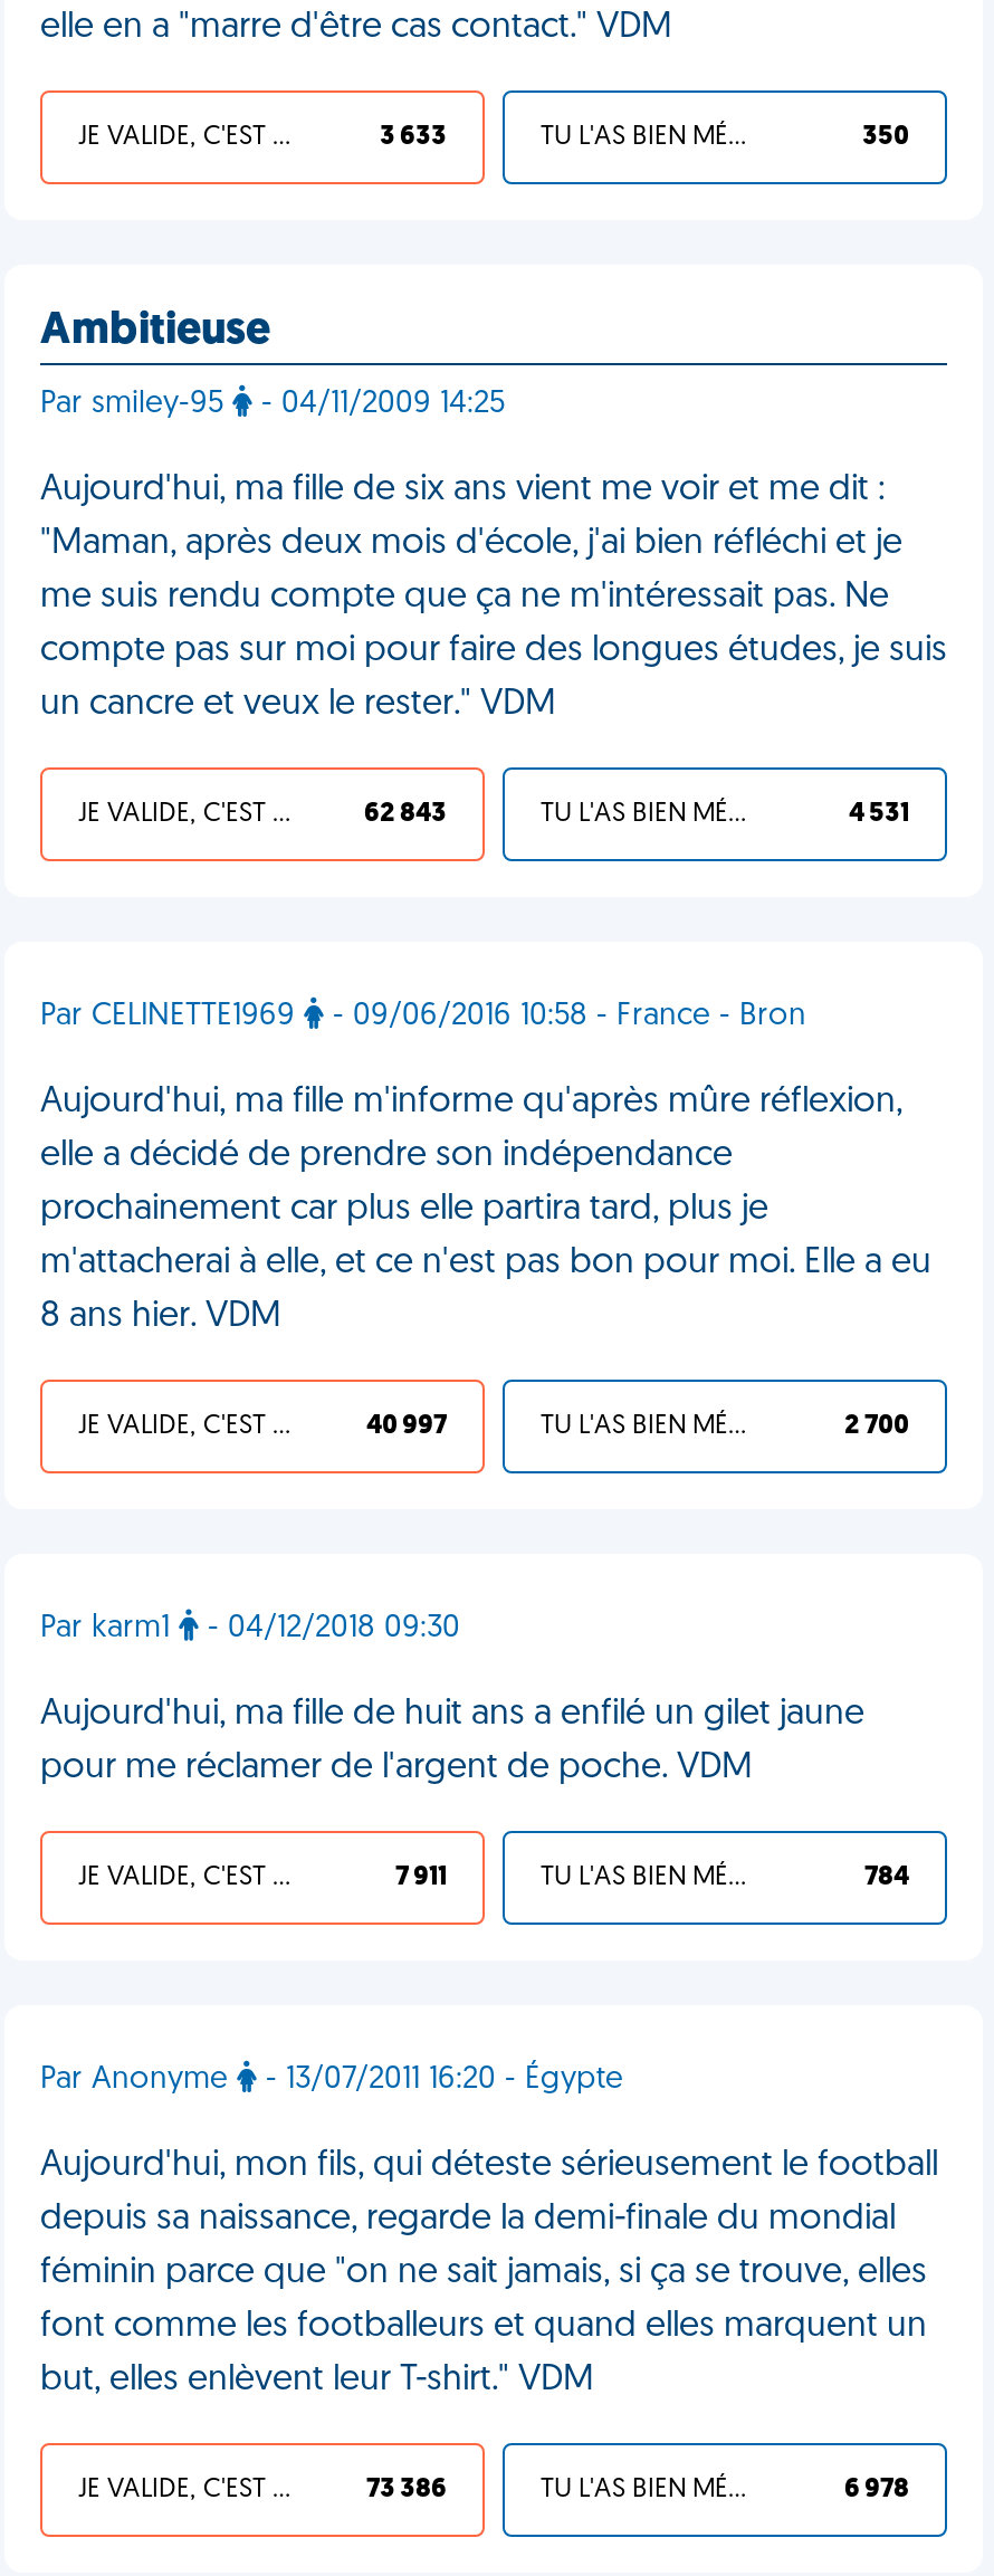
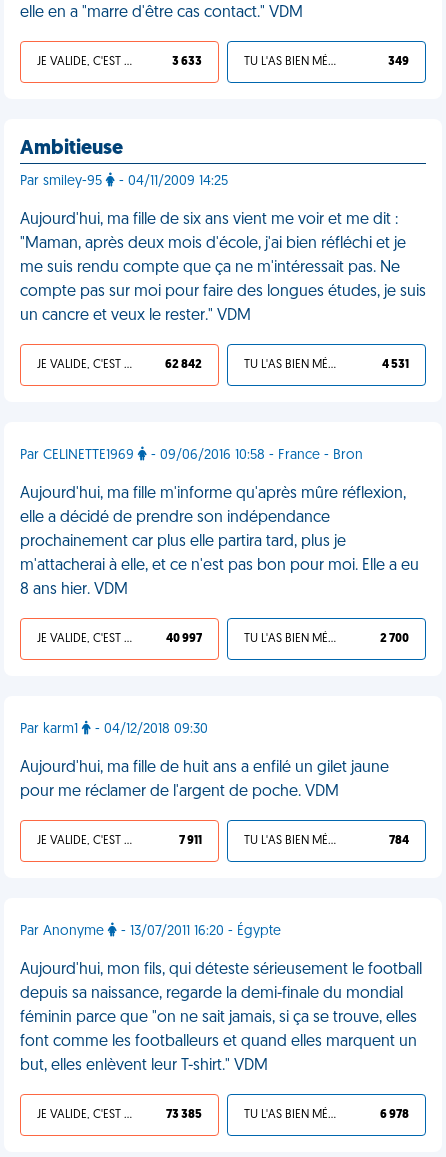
- 350
+ 349

- 62 843
+ 62 842

- 73 386
+ 73 385
